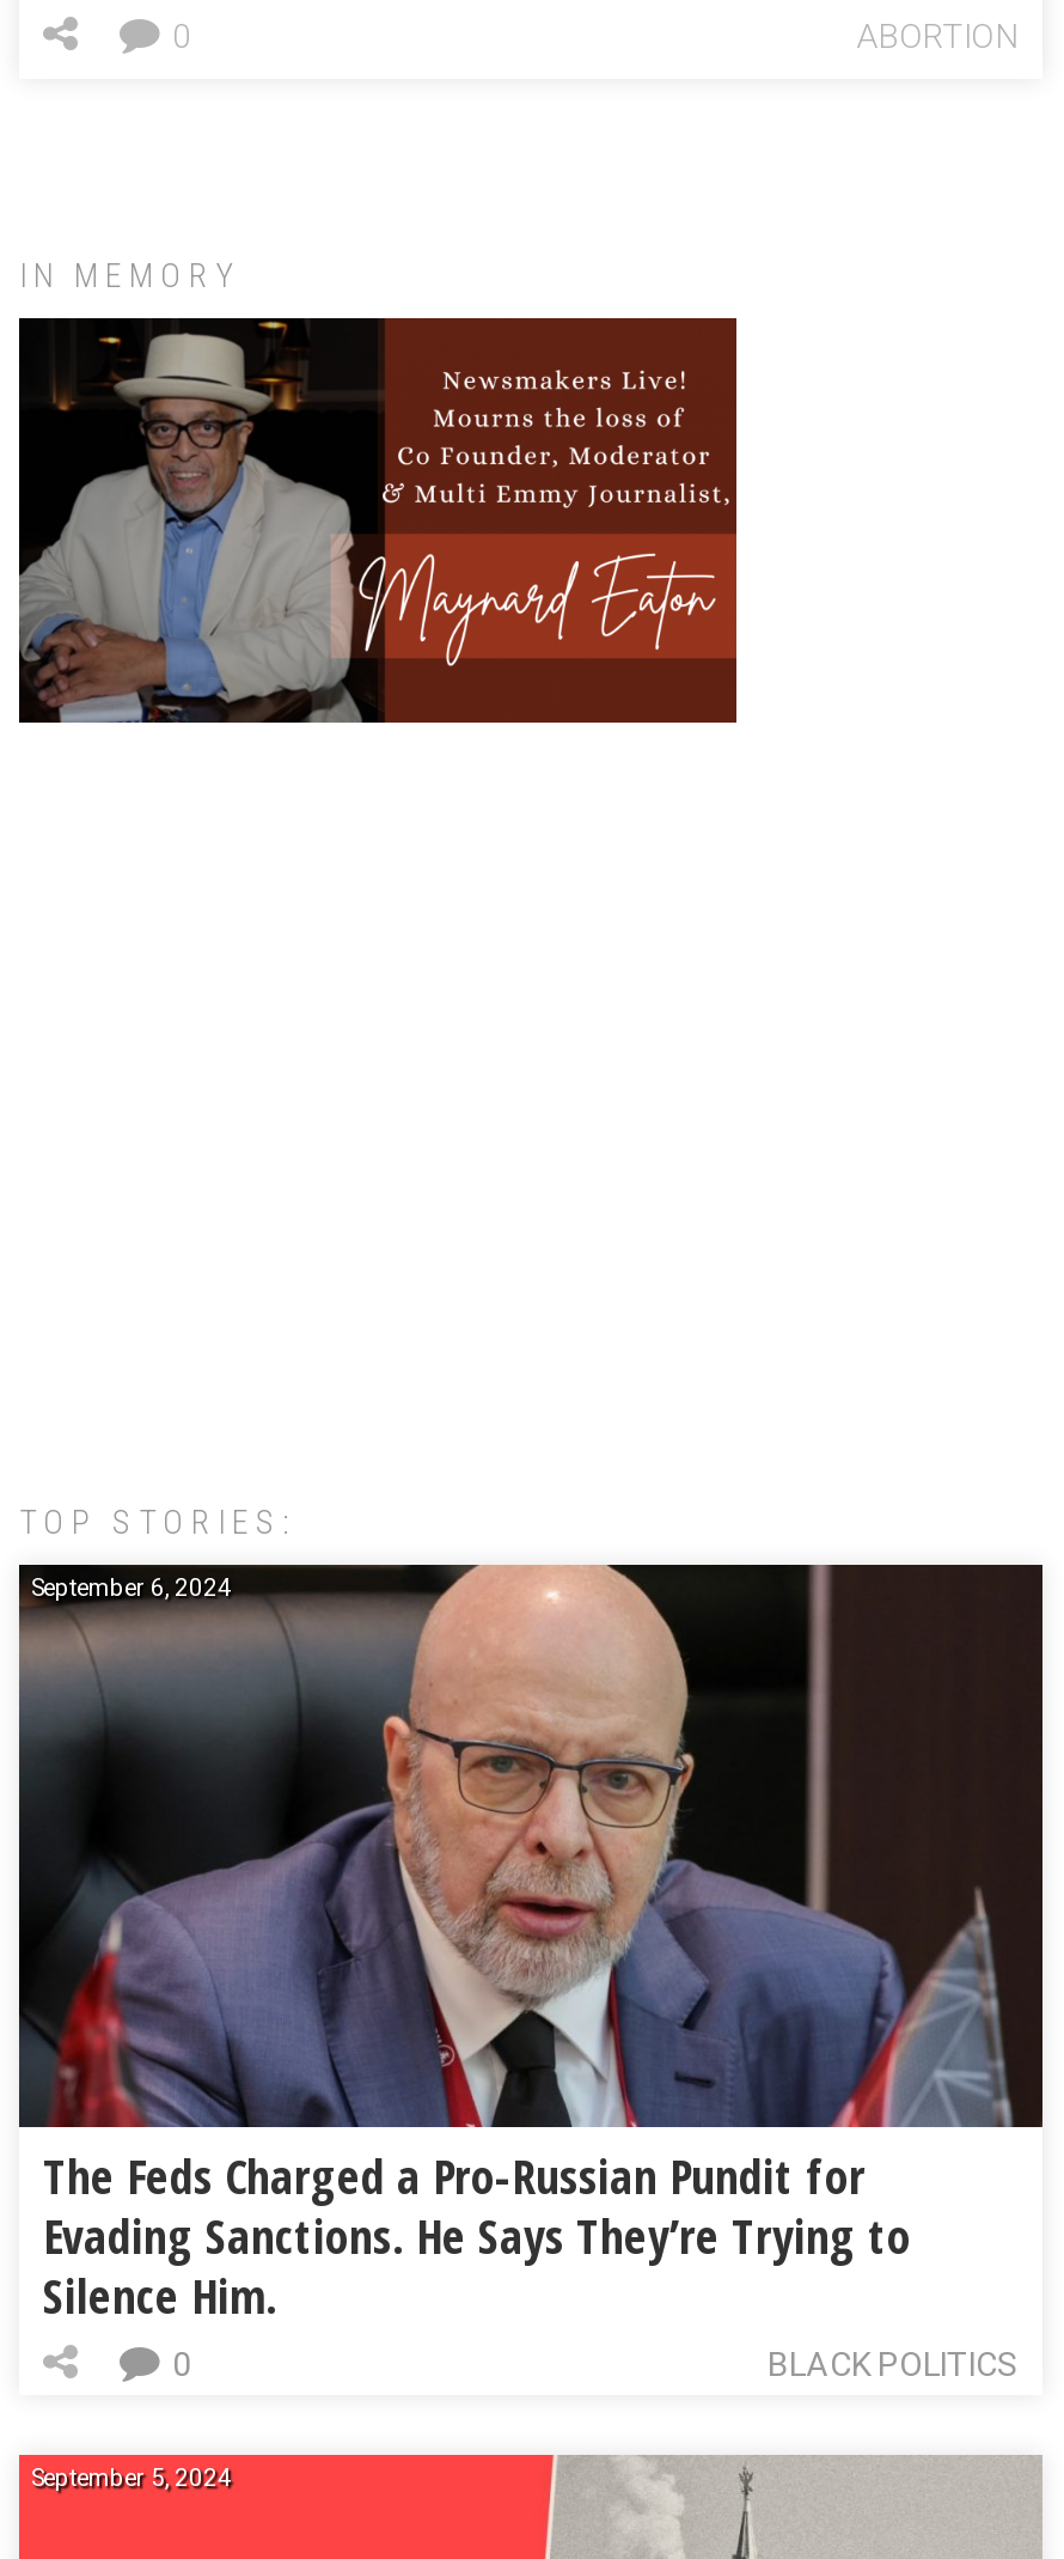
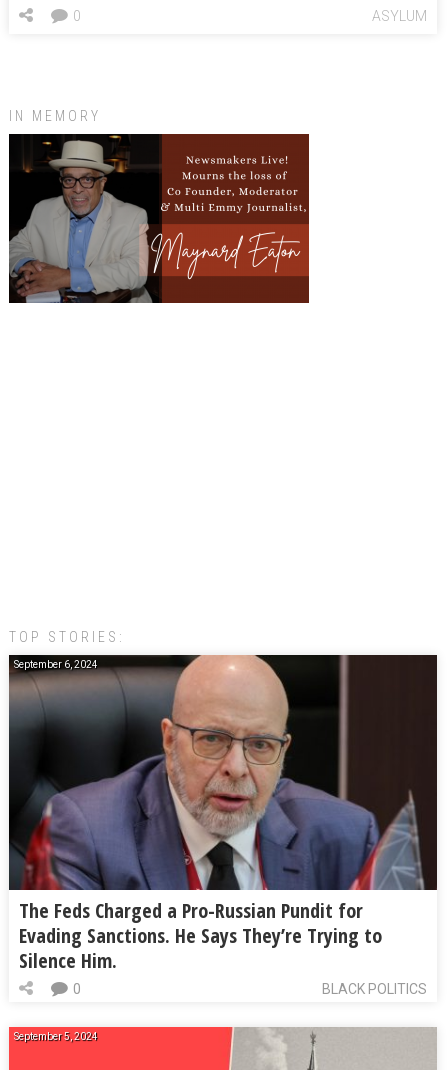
- ABORTION
+ ASYLUM
